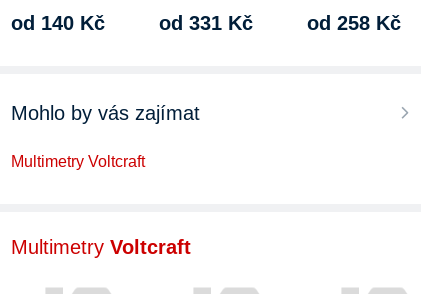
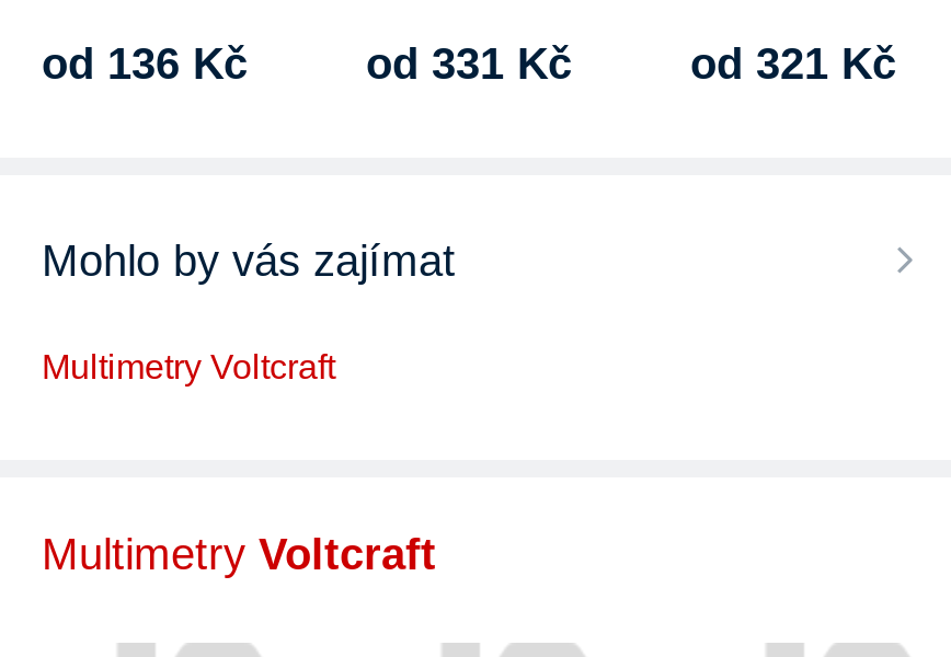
- od 140 Kč
+ od 136 Kč

- od 258 Kč
+ od 321 Kč
